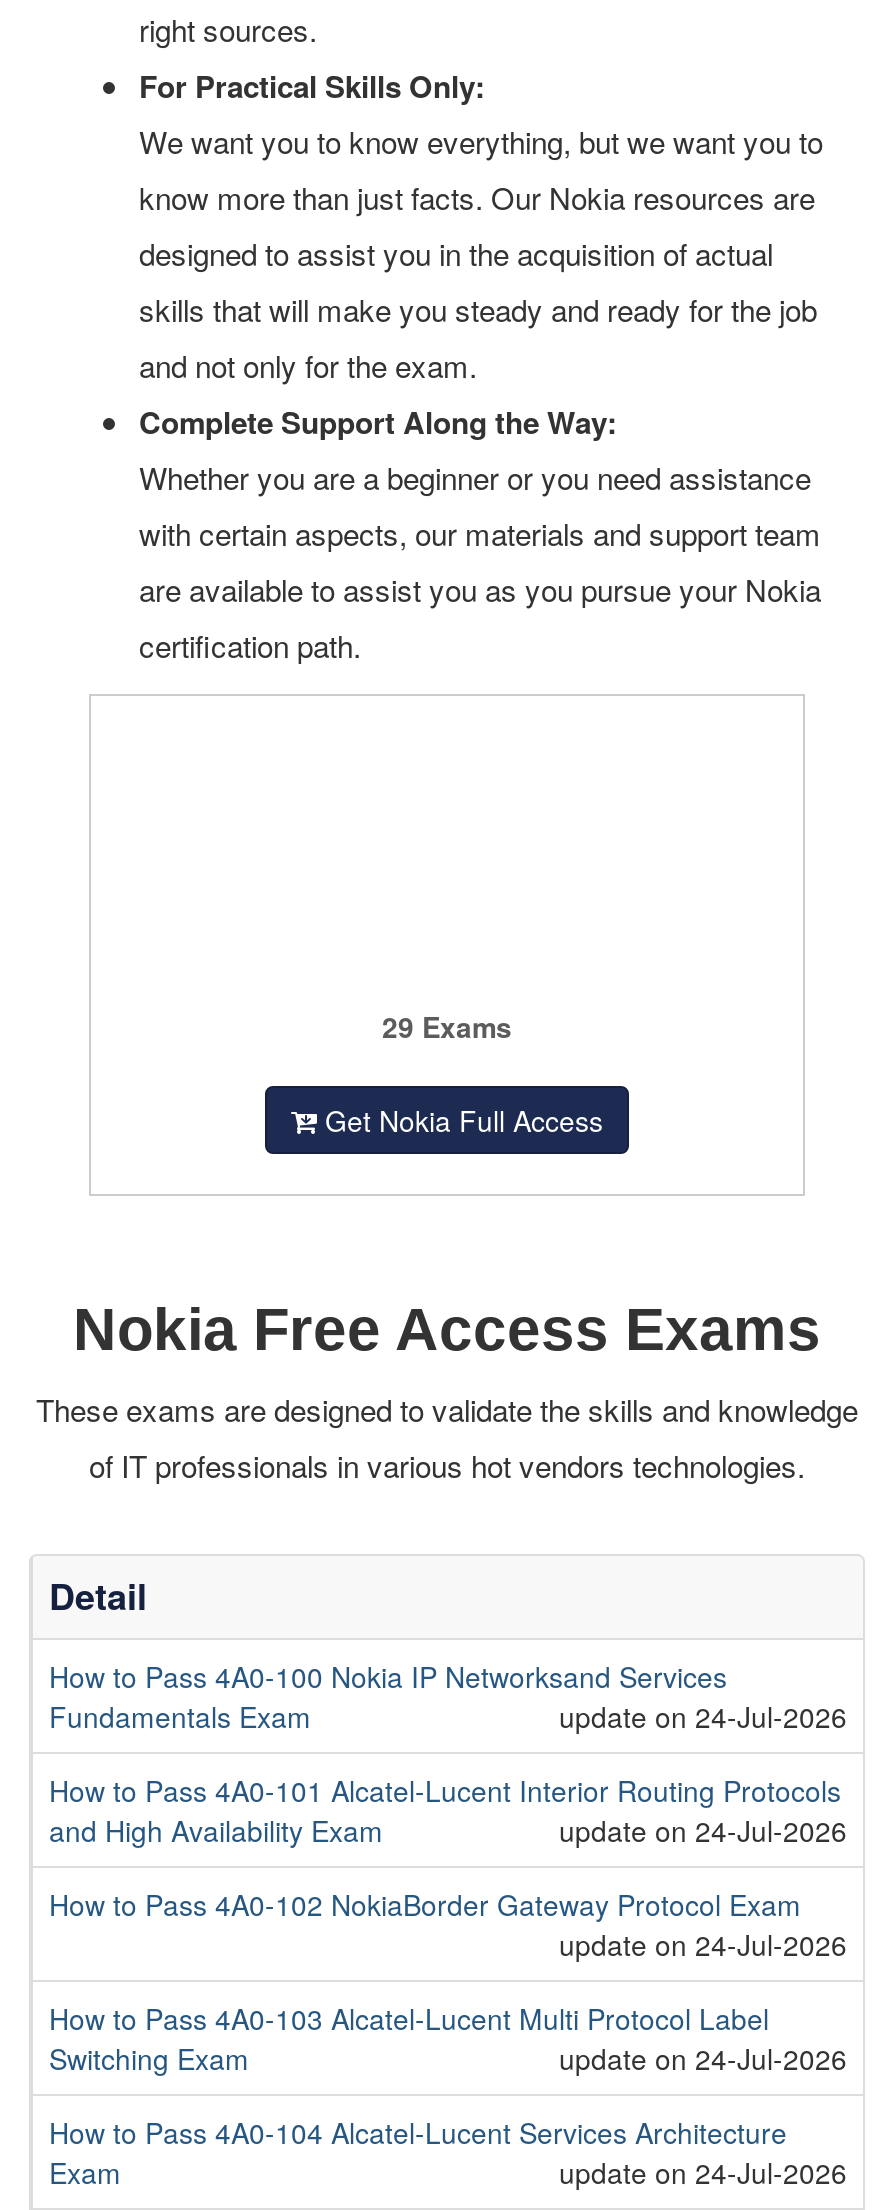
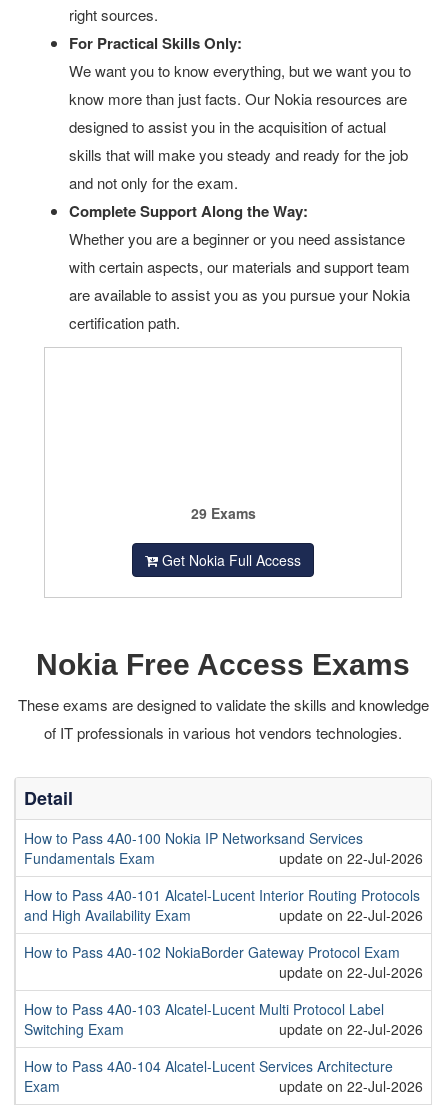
- update on 24-Jul-2026
+ update on 22-Jul-2026

- update on 24-Jul-2026
+ update on 22-Jul-2026

- update on 24-Jul-2026
+ update on 22-Jul-2026

- update on 24-Jul-2026
+ update on 22-Jul-2026

- update on 24-Jul-2026
+ update on 22-Jul-2026
